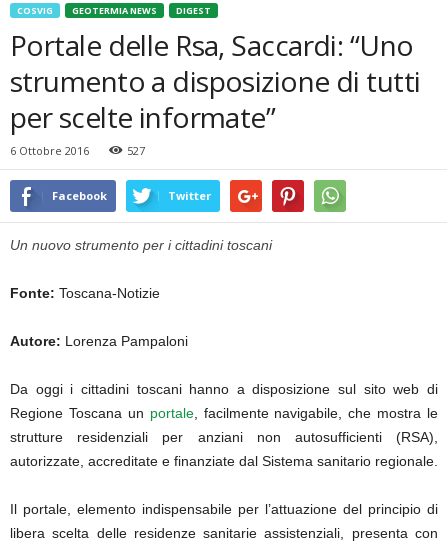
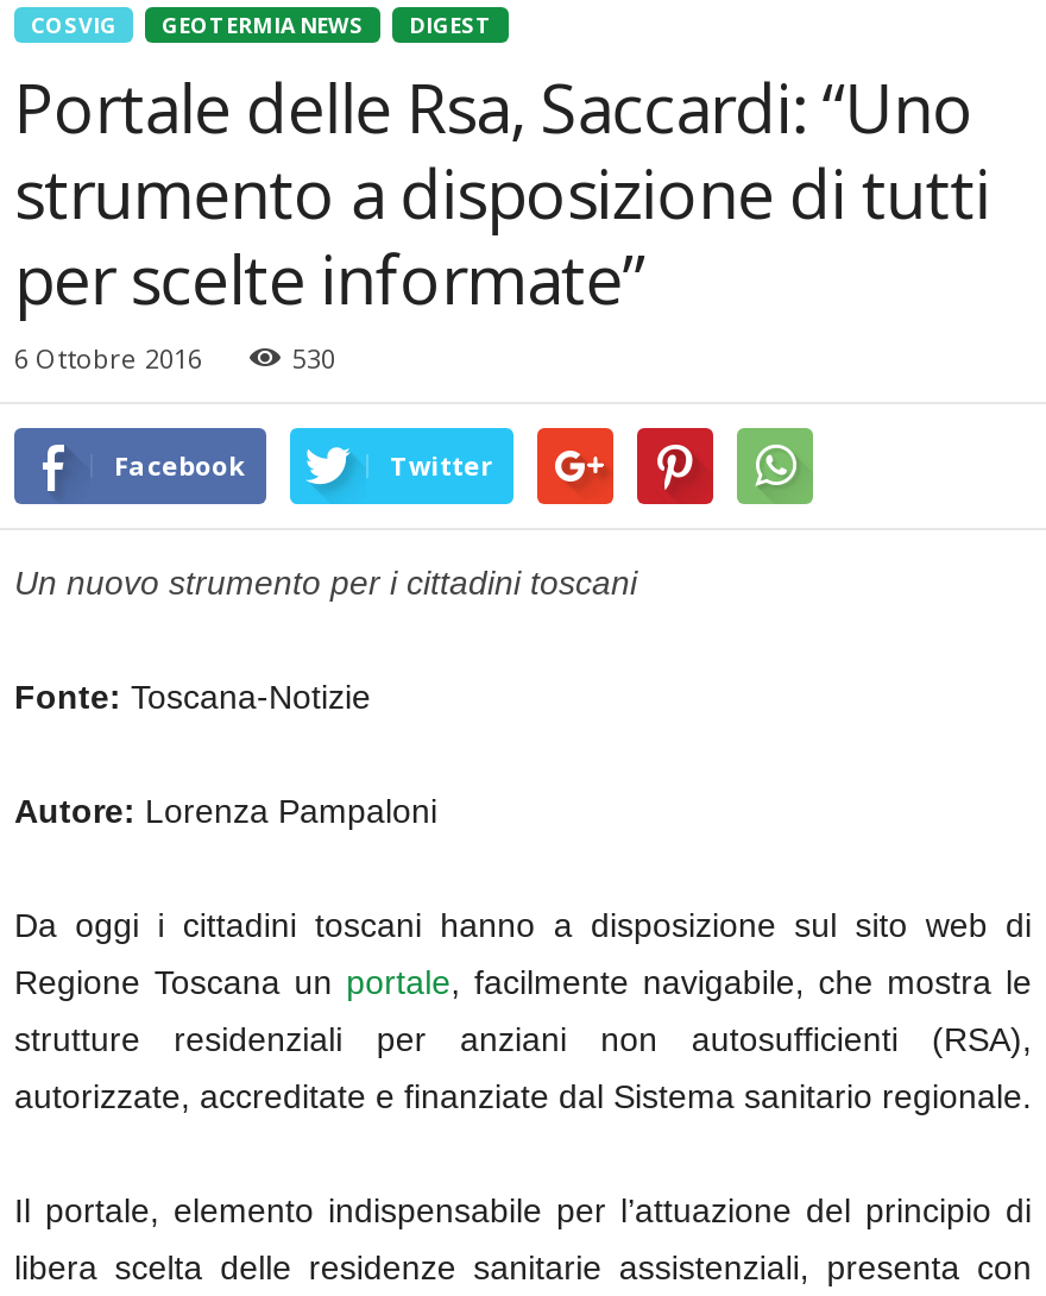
- 527
+ 530
